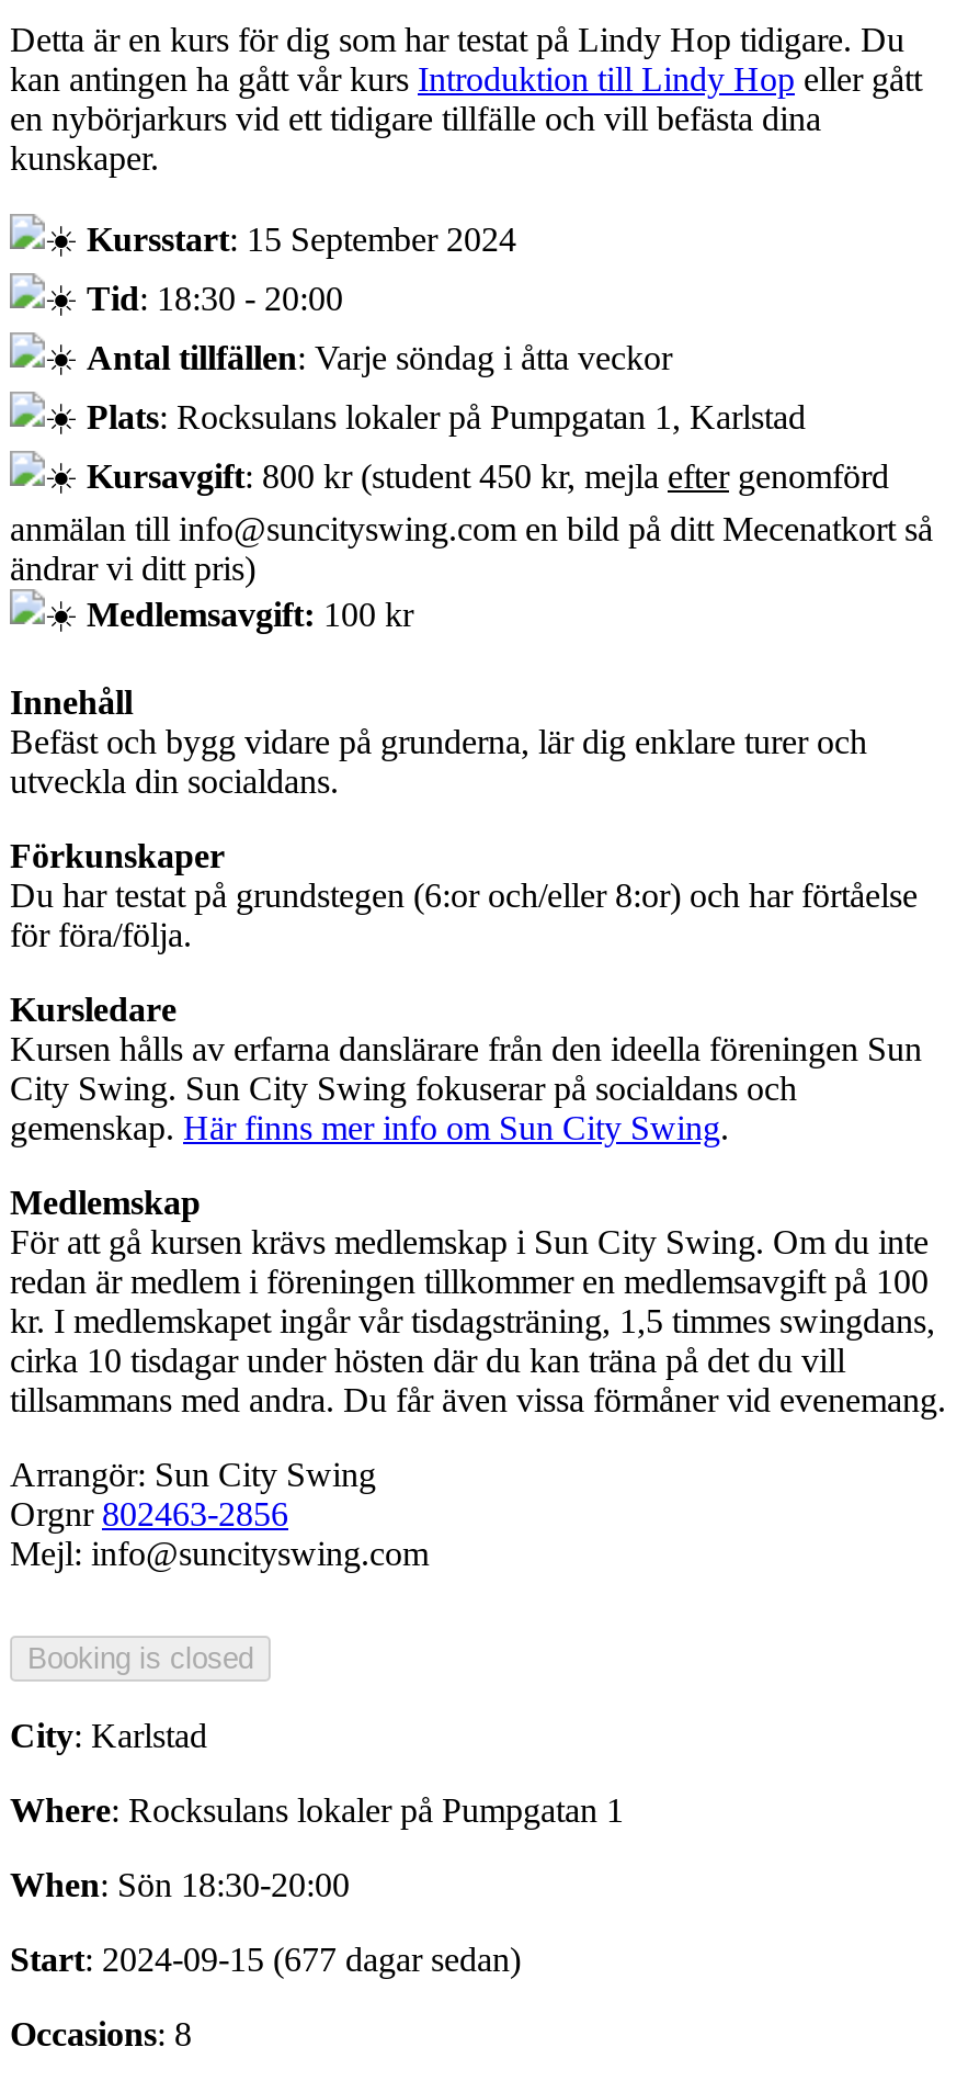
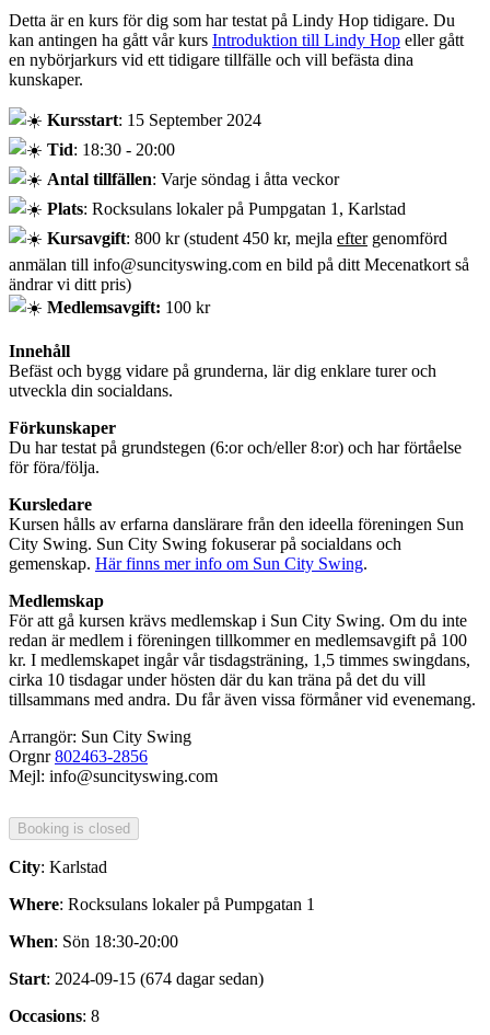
- Start: 2024-09-15 (677 dagar sedan)
+ Start: 2024-09-15 (674 dagar sedan)
